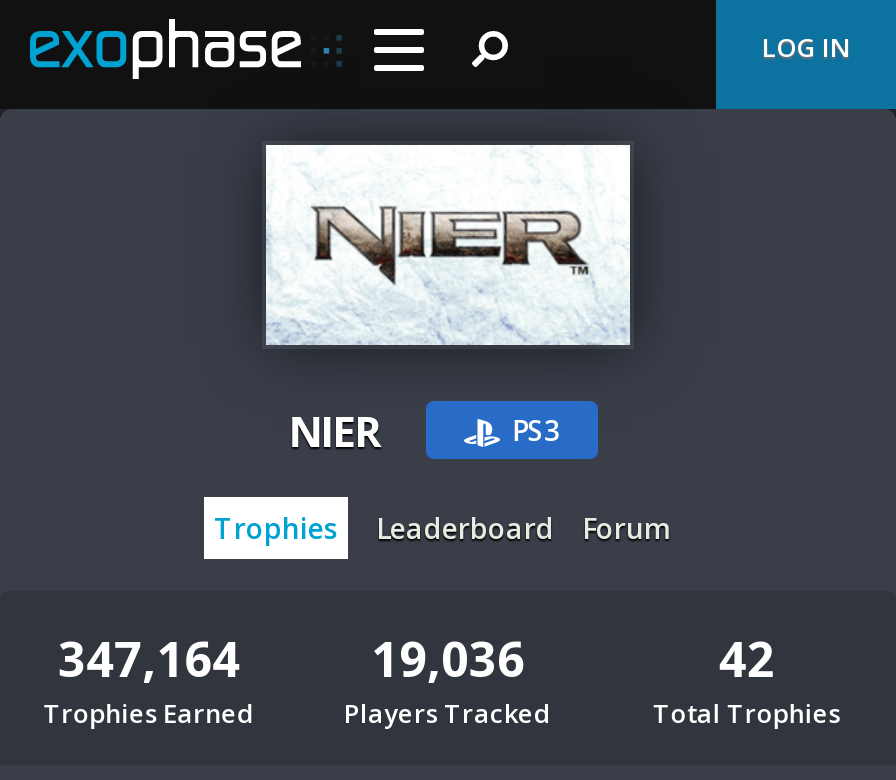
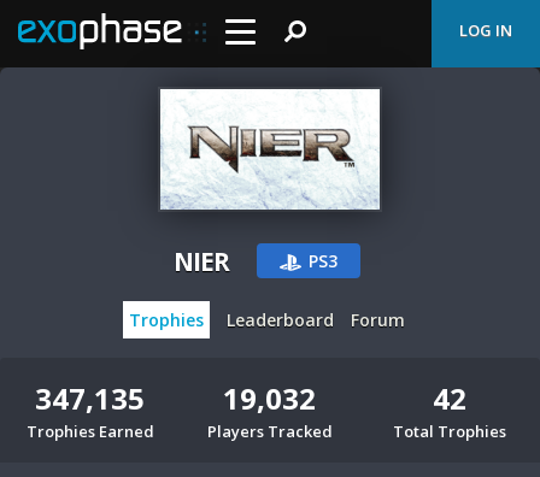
- 347,164
+ 347,135

- 19,036
+ 19,032
